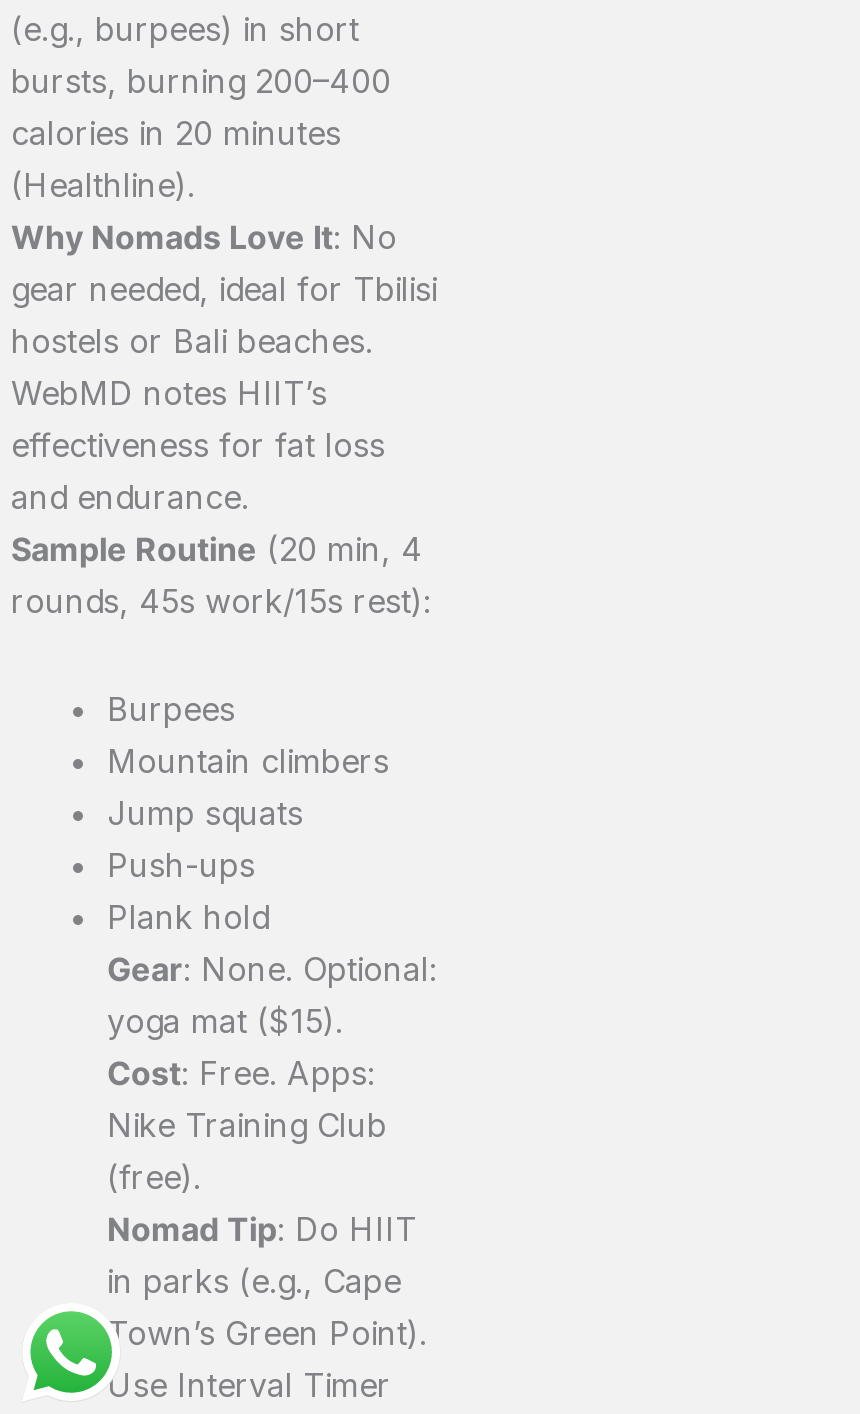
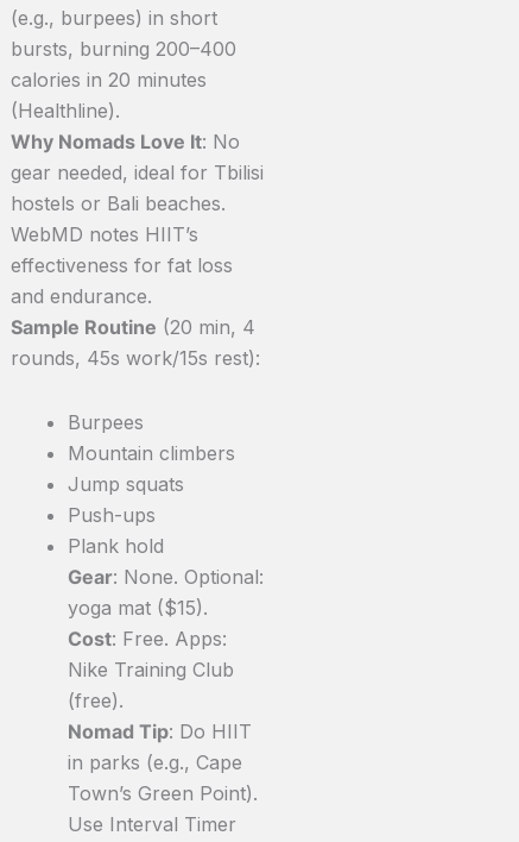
- [image]
